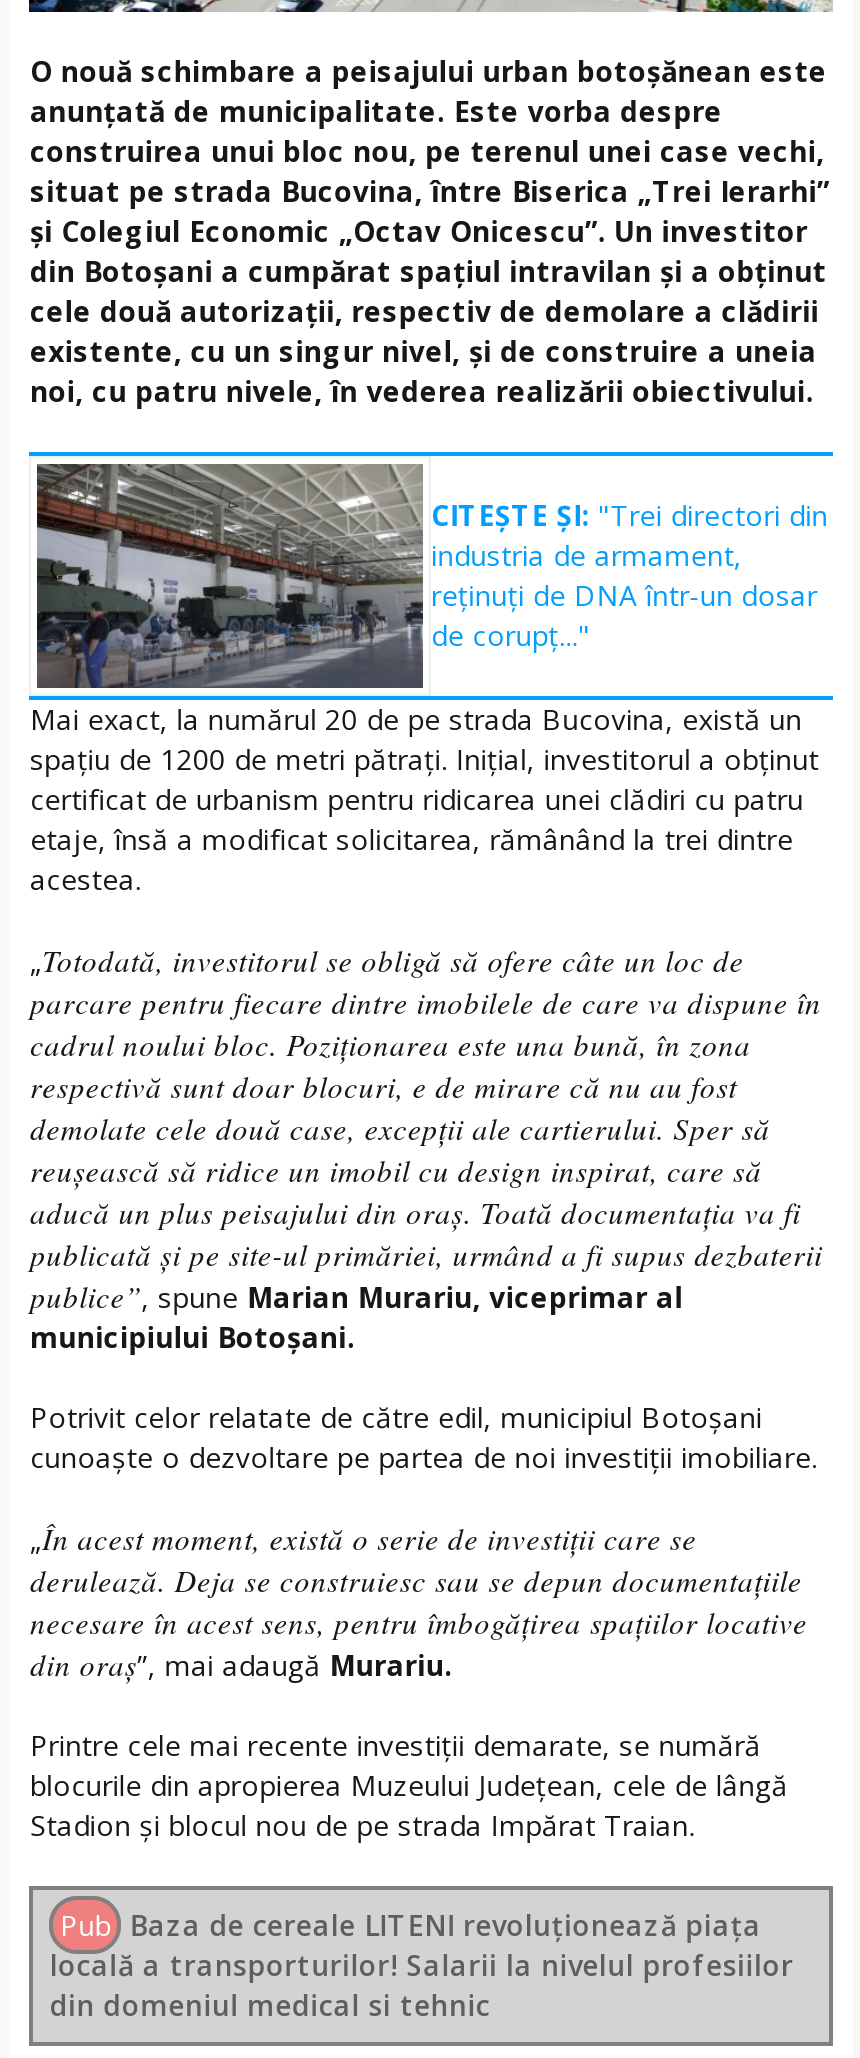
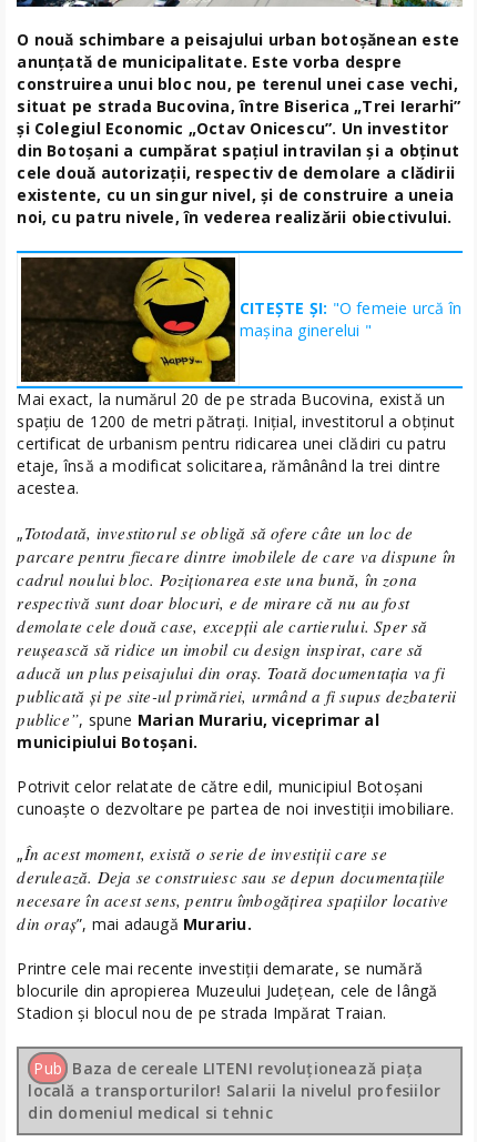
- [image]
- CITEȘTE ȘI: "Trei directori din
- industria de armament,
- reținuți de DNA într-un dosar
- de corupț..."
+ [image]
+ CITEȘTE ȘI: "O femeie urcă în
+ mașina ginerelui "
